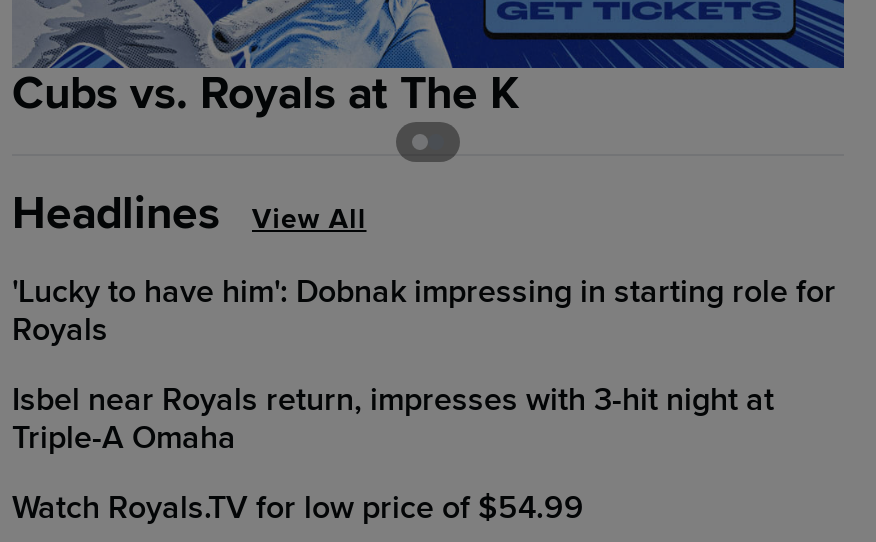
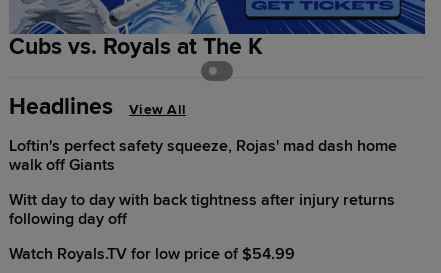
- 'Lucky to have him': Dobnak impressing in starting role for
- Royals
+ Loftin's perfect safety squeeze, Rojas' mad dash home
+ walk off Giants

- Isbel near Royals return, impresses with 3-hit night at
- Triple-A Omaha
+ Witt day to day with back tightness after injury returns
+ following day off
